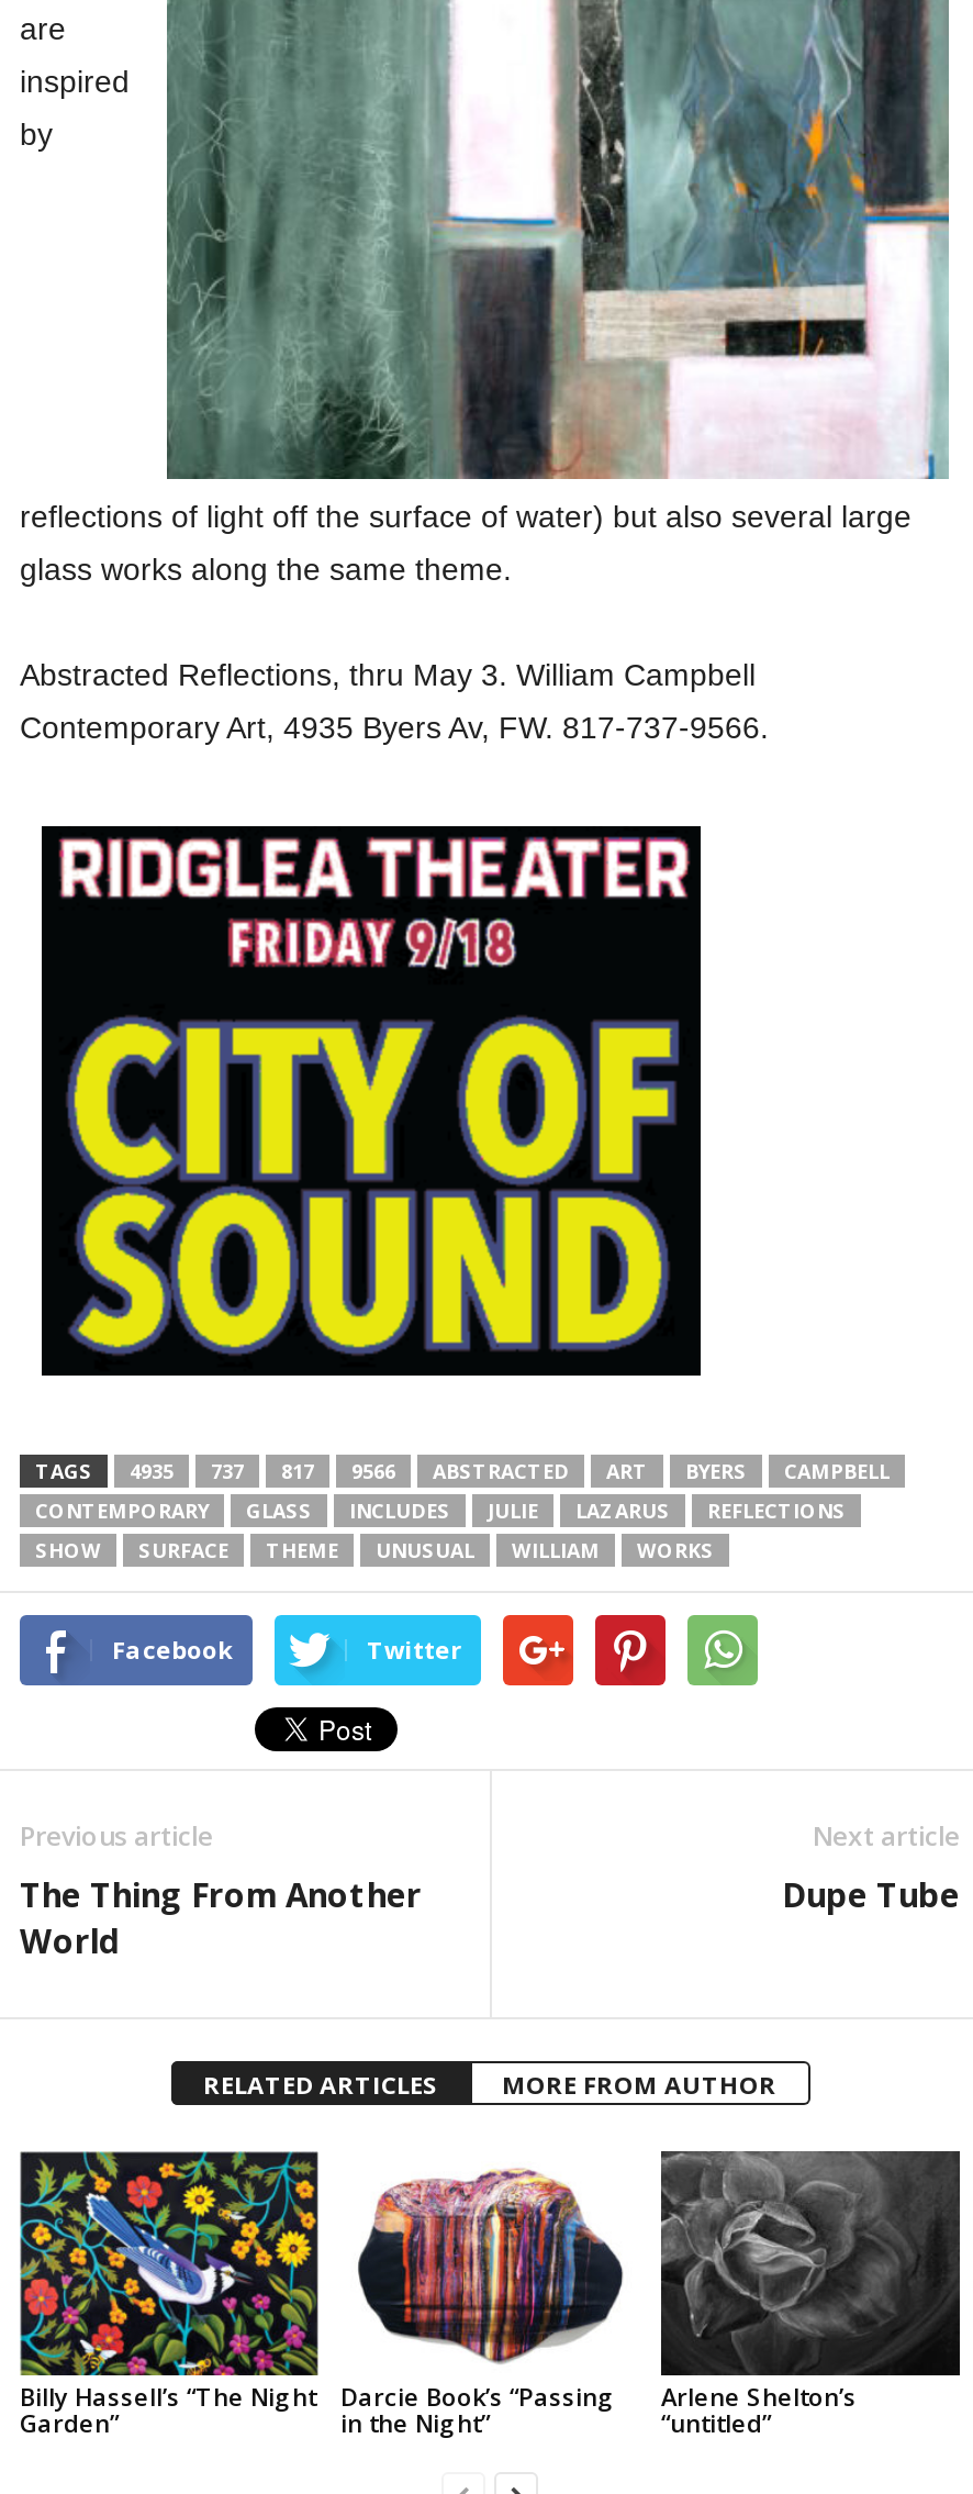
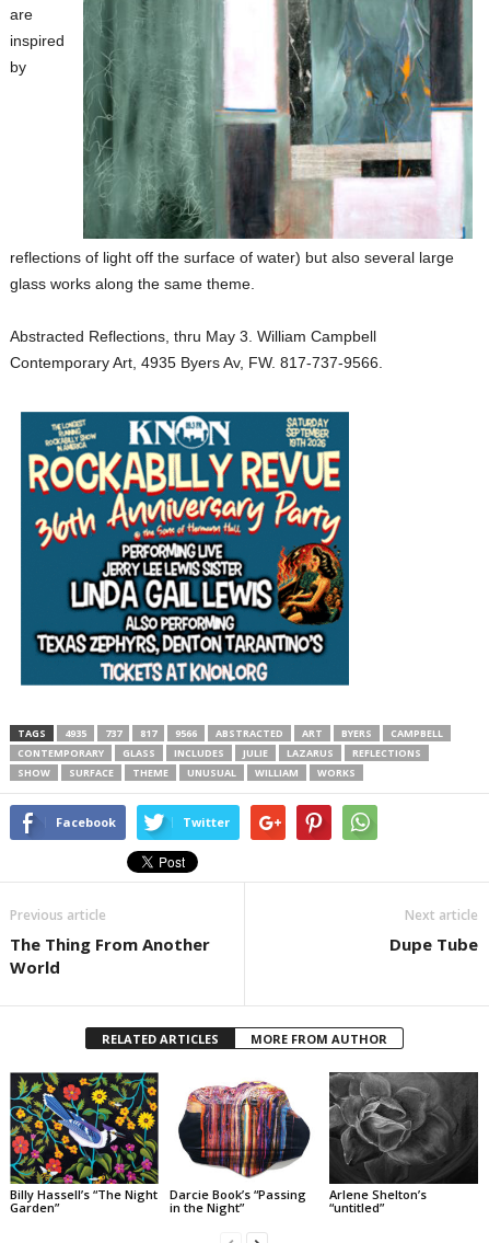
- [image]
+ [image]
